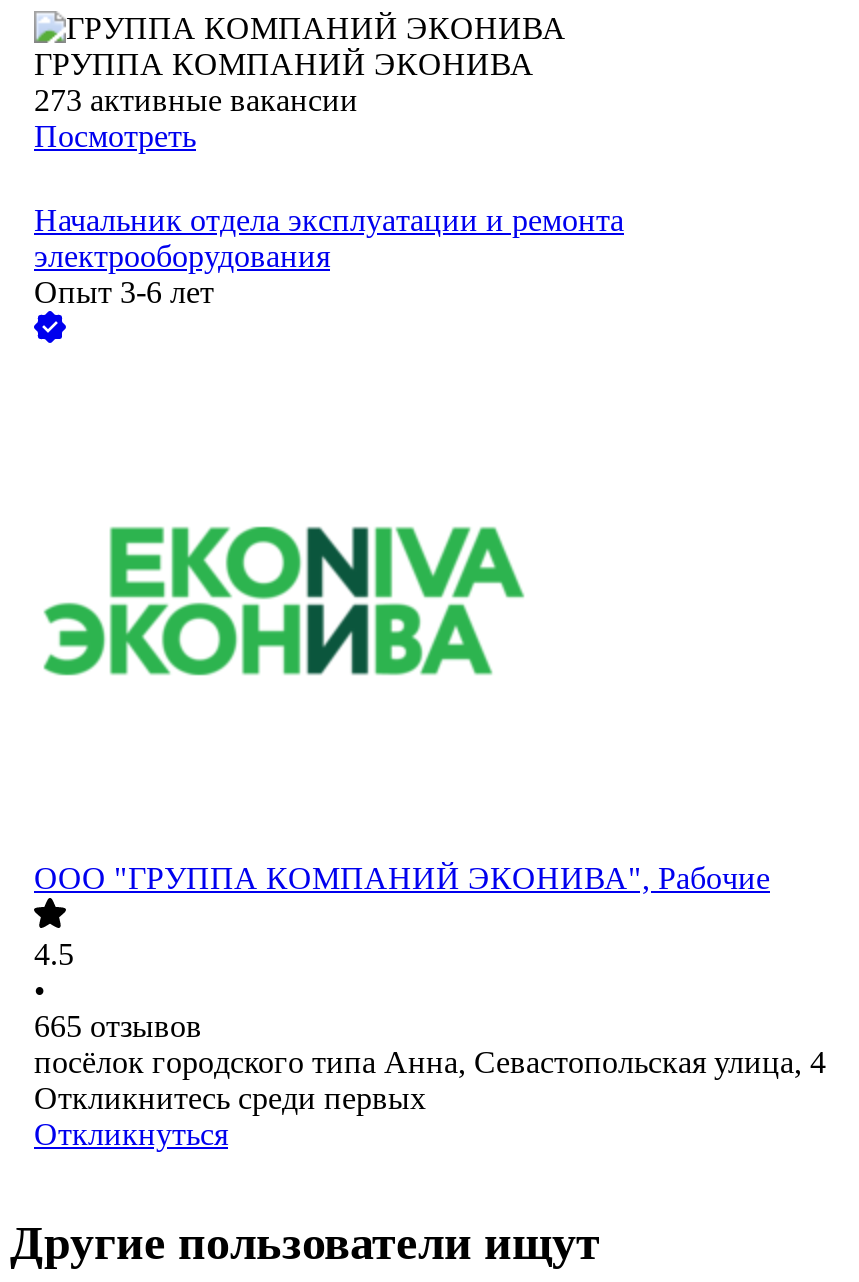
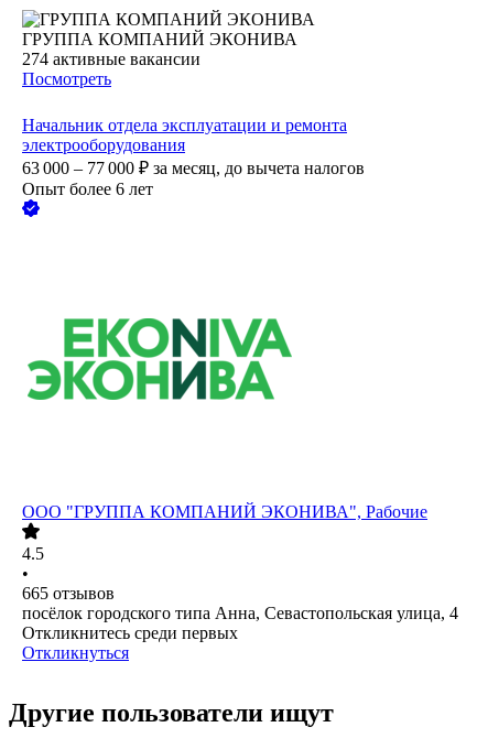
- 273 активные вакансии
+ 274 активные вакансии

- Опыт 3-6 лет
+ 63 000 – 77 000 ₽ за месяц, до вычета налогов
+ Опыт более 6 лет
